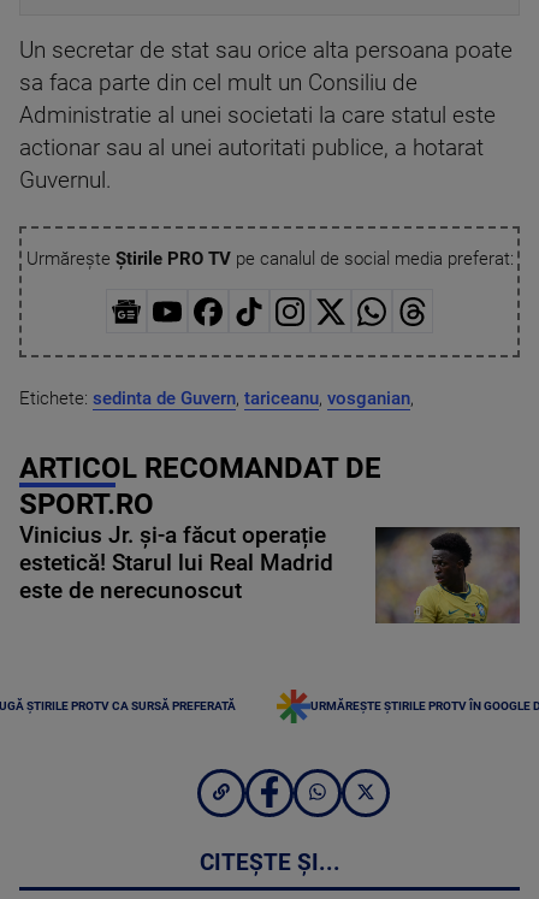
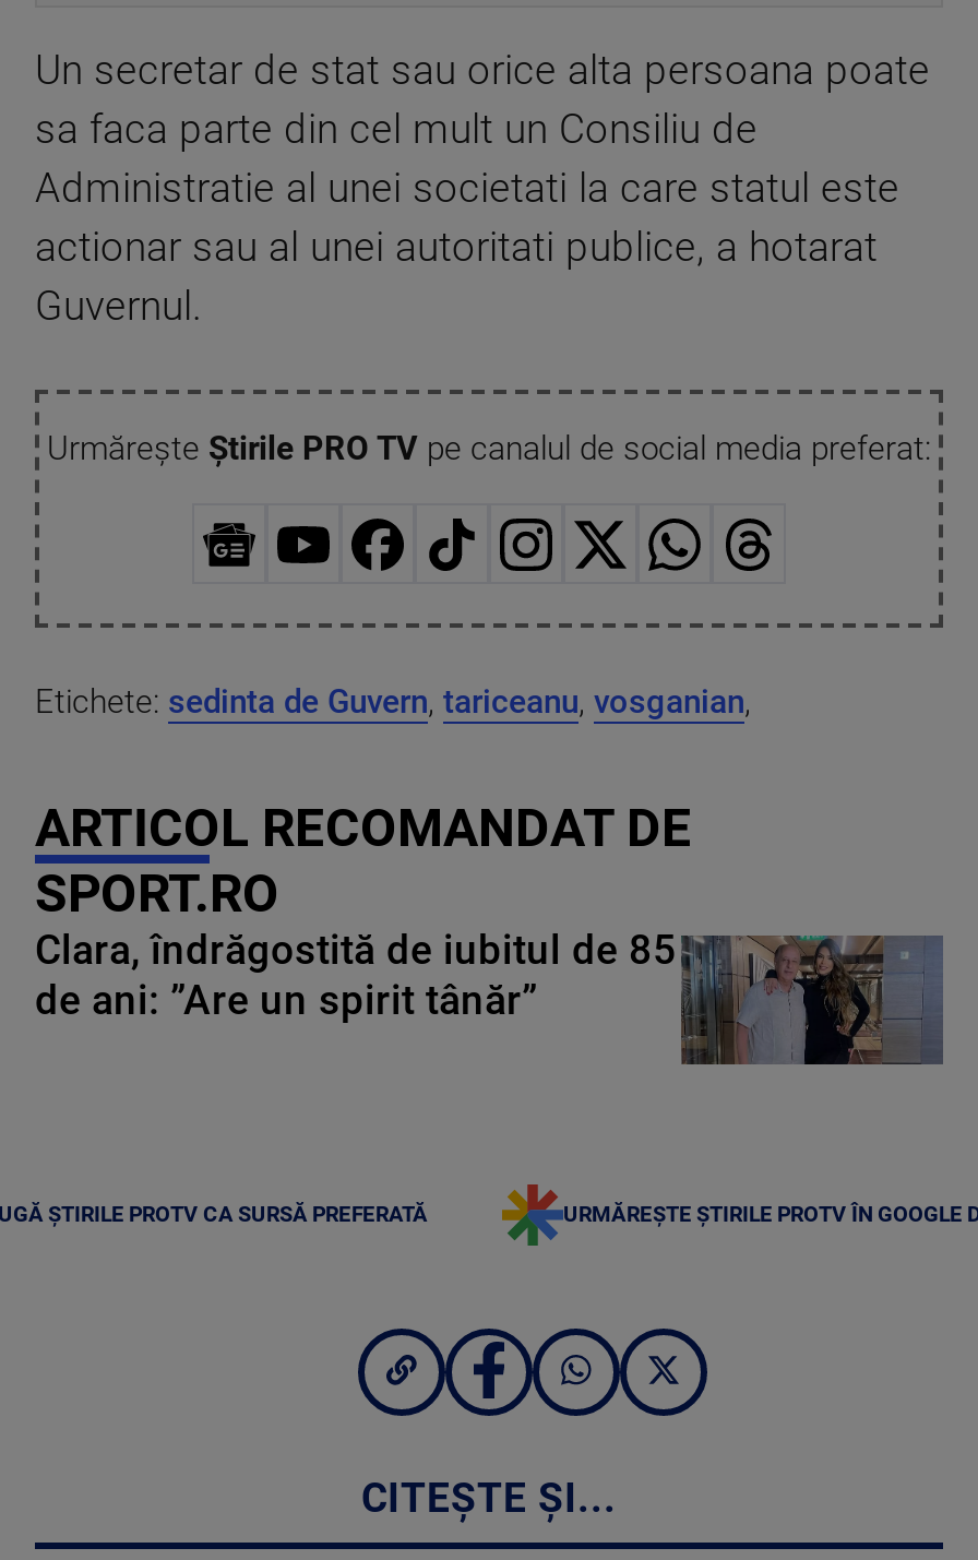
- [image]
- Vinicius Jr. și-a făcut operație
- estetică! Starul lui Real Madrid
- este de nerecunoscut
+ [image]
+ Clara, îndrăgostită de iubitul de 85
+ de ani: ”Are un spirit tânăr”
